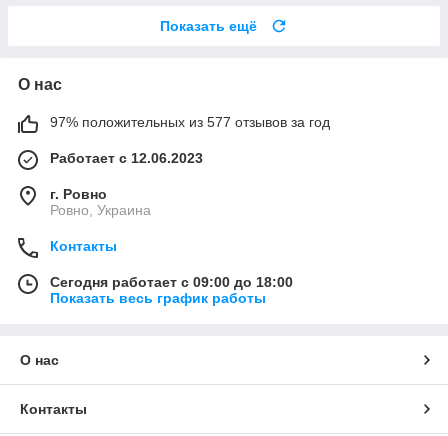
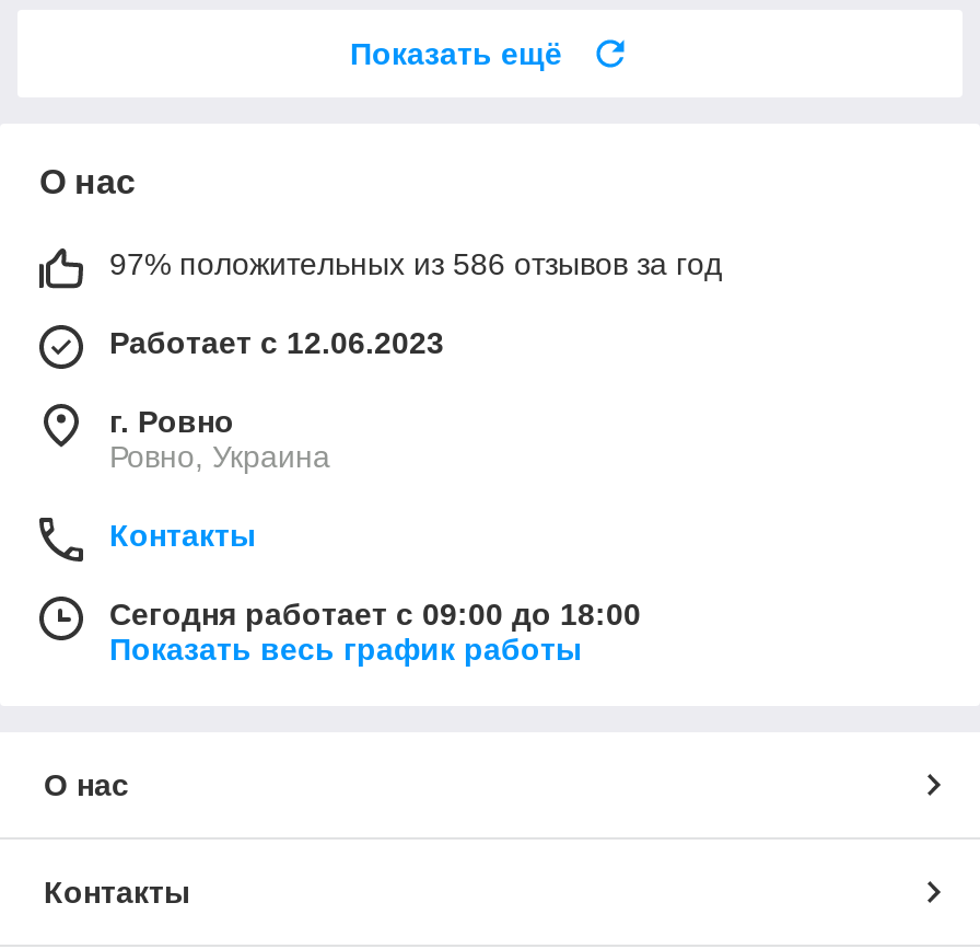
- 97% положительных из 577 отзывов за год
+ 97% положительных из 586 отзывов за год
